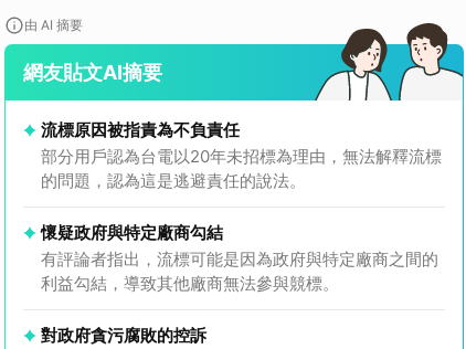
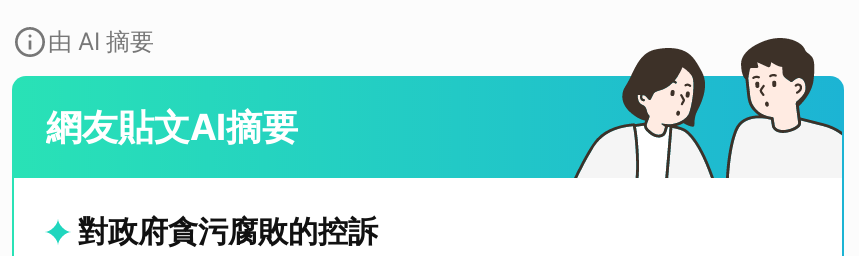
- 流標原因被指責為不負責任
- 部分用戶認為台電以20年未招標為理由，無法解釋流標
- 的問題，認為這是逃避責任的說法。
- 懷疑政府與特定廠商勾結
- 有評論者指出，流標可能是因為政府與特定廠商之間的
- 利益勾結，導致其他廠商無法參與競標。
